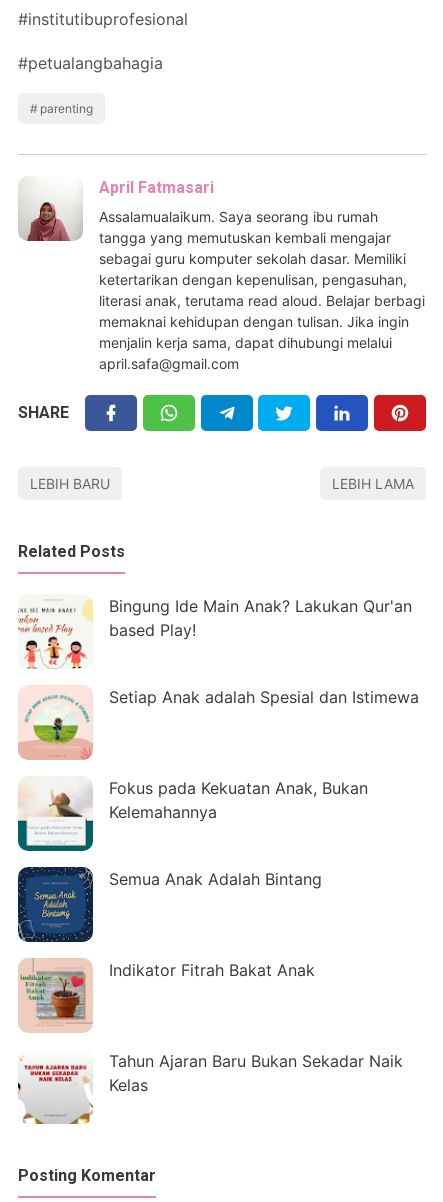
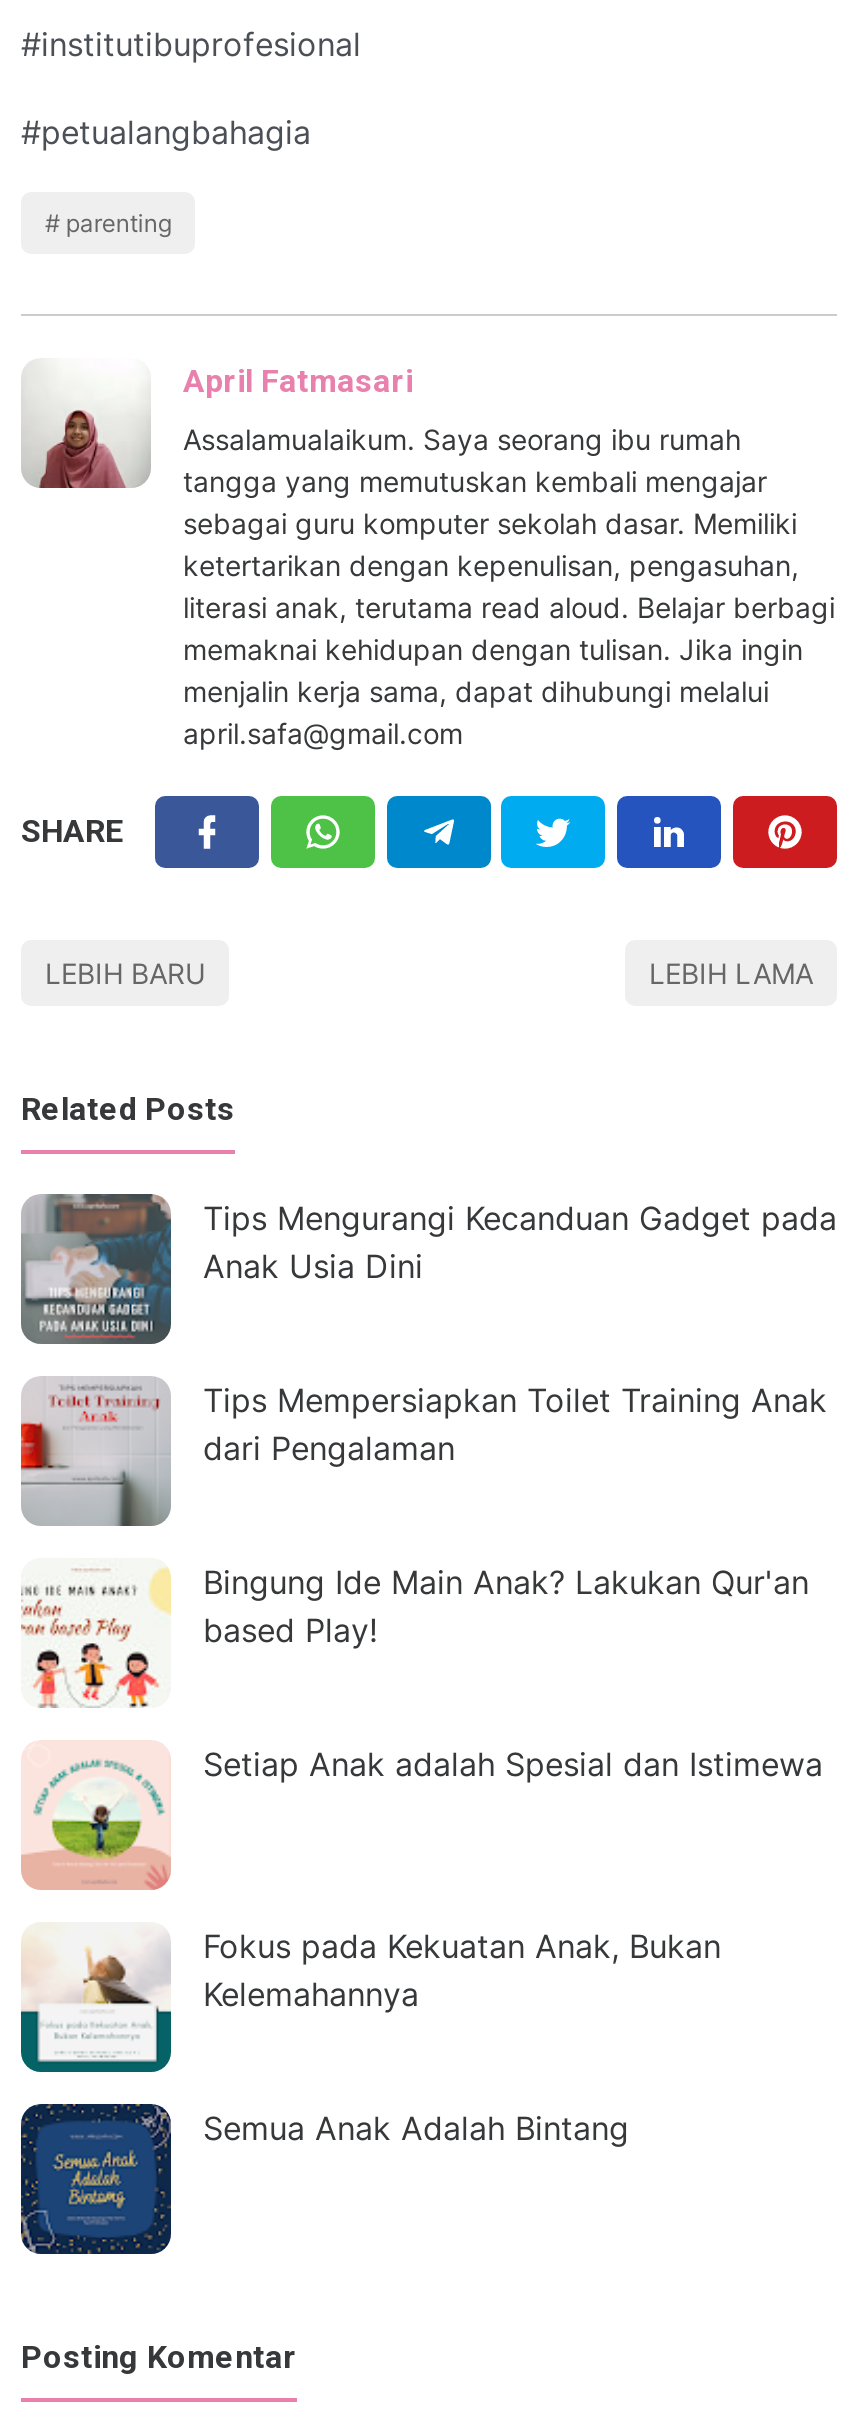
+ [image]
+ Tips Mengurangi Kecanduan Gadget pada
+ Anak Usia Dini
+ Tips Mempersiapkan Toilet Training Anak
+ dari Pengalaman

+ [image]

moved down: [image] | Bingung Ide Main Anak? Lakukan Qur'an | based Play! | Setiap Anak adalah Spesial dan Istimewa | Fokus pada Kekuatan Anak, Bukan | Kelemahannya | Semua Anak Adalah Bintang

moved down: [image]

- [image]
- Indikator Fitrah Bakat Anak

- [image]
- Tahun Ajaran Baru Bukan Sekadar Naik
- Kelas
